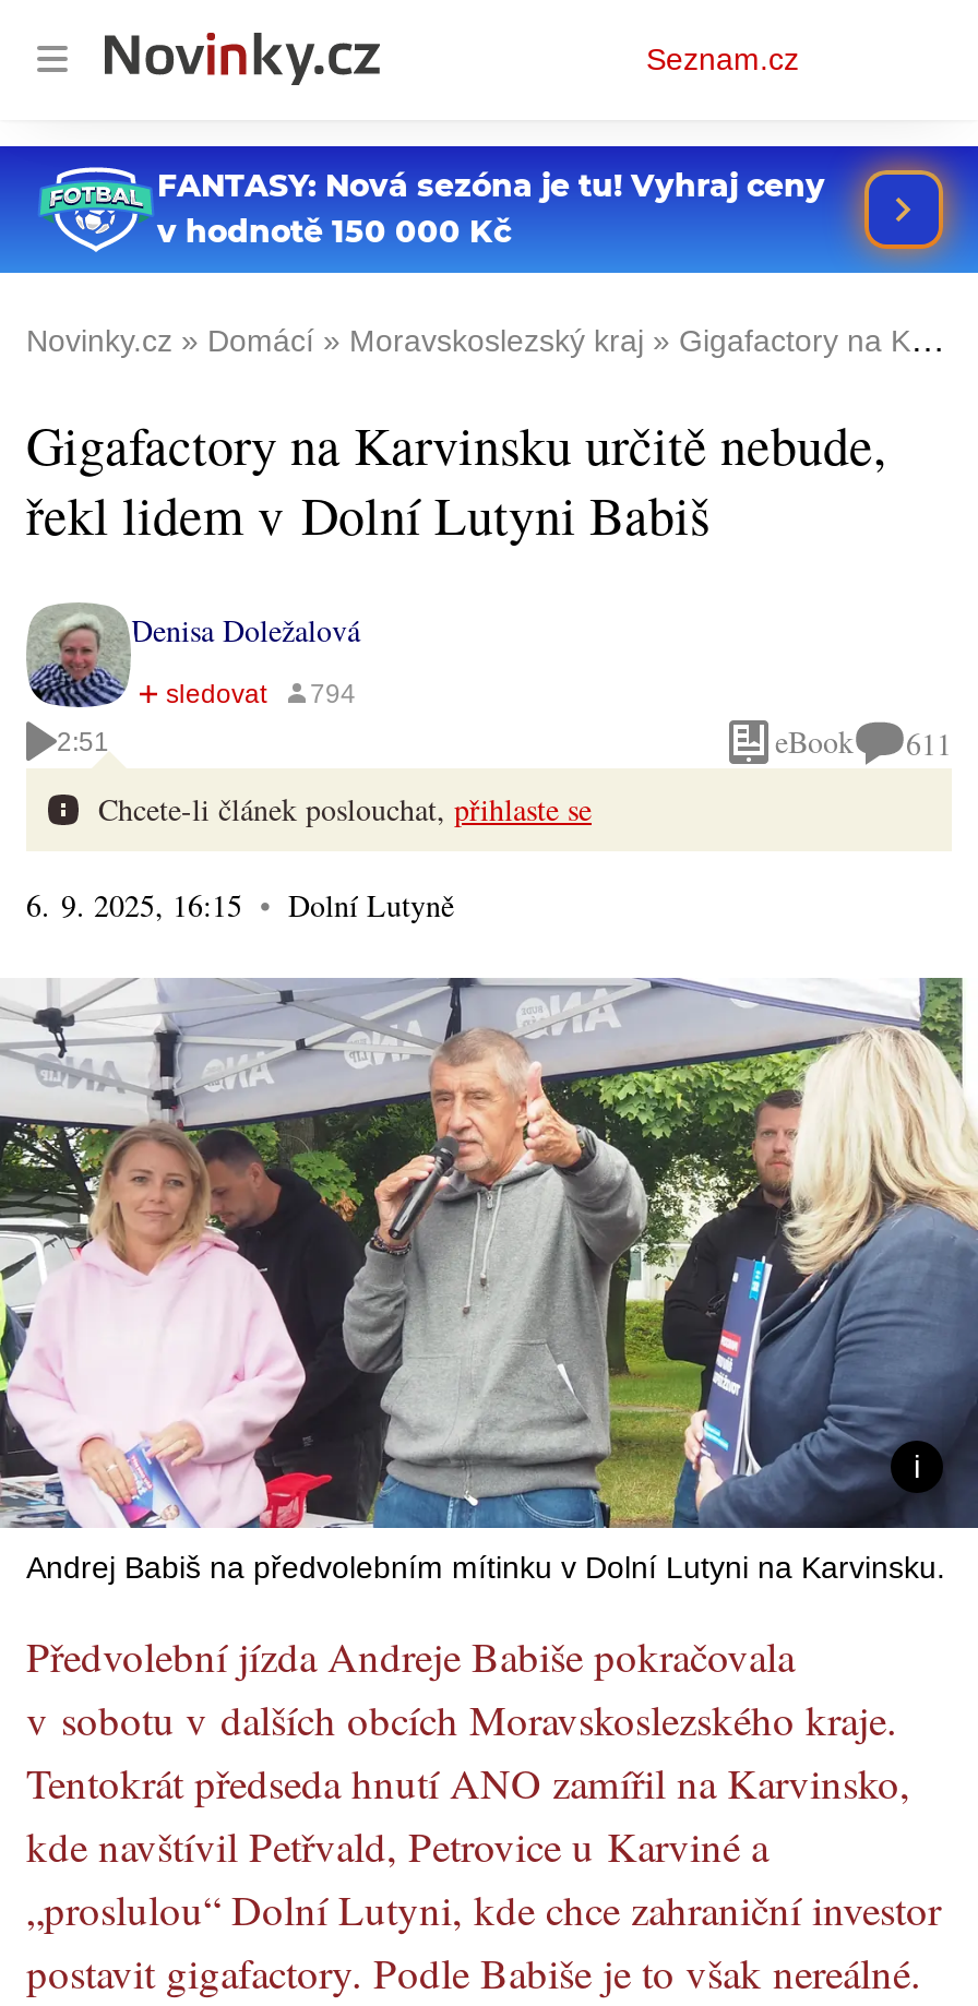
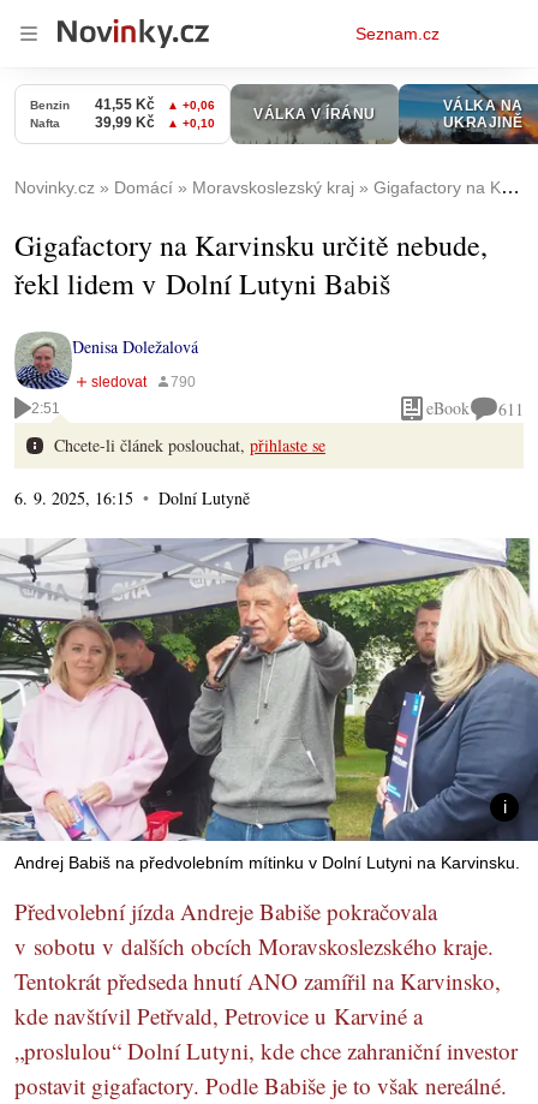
- [image]
+ [image]
